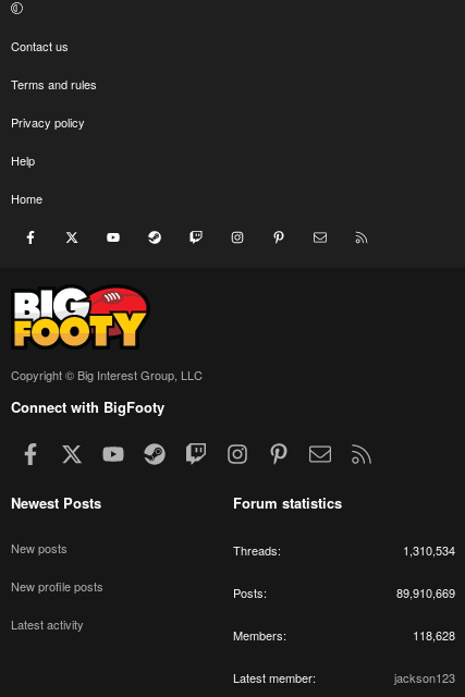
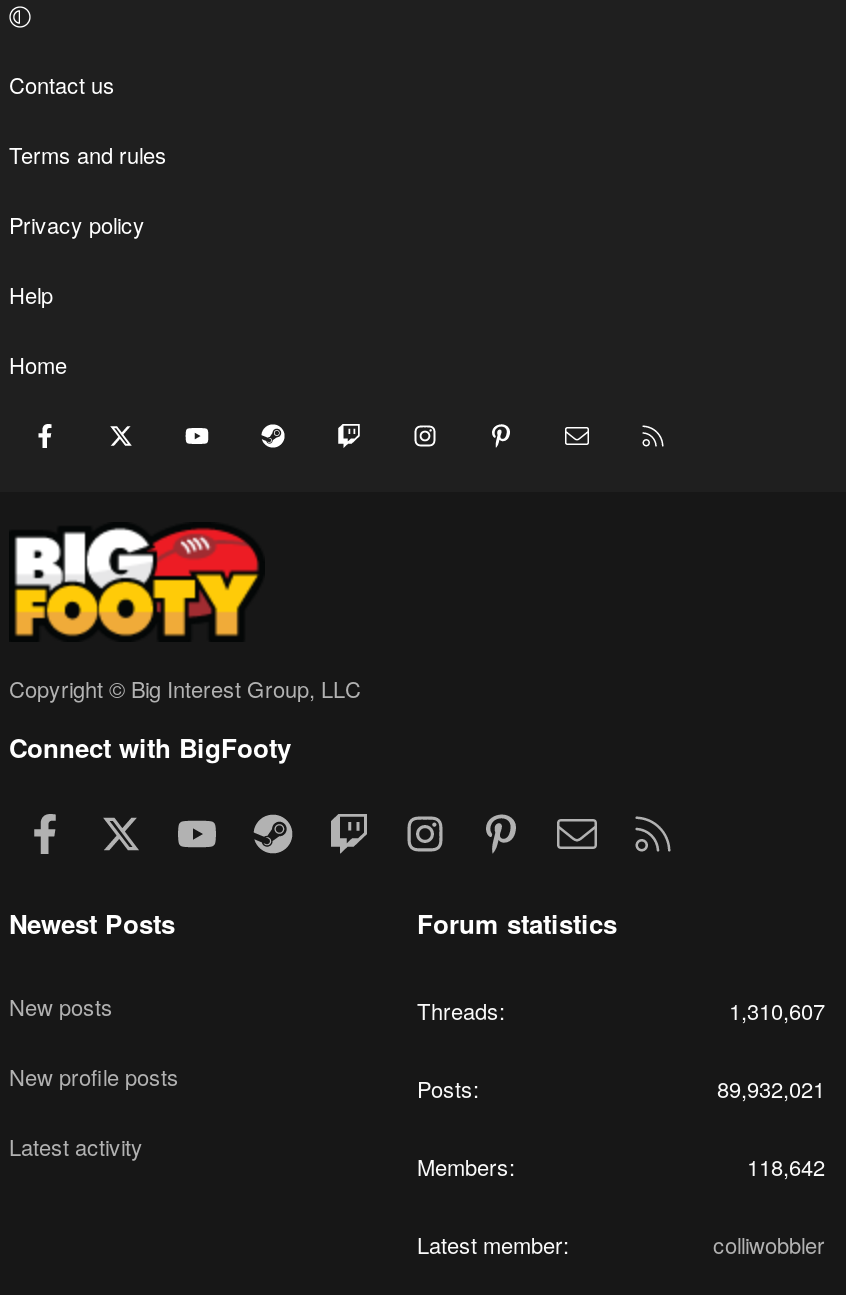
- 1,310,534
+ 1,310,607

- 89,910,669
+ 89,932,021

- 118,628
+ 118,642

- jackson123
+ colliwobbler
